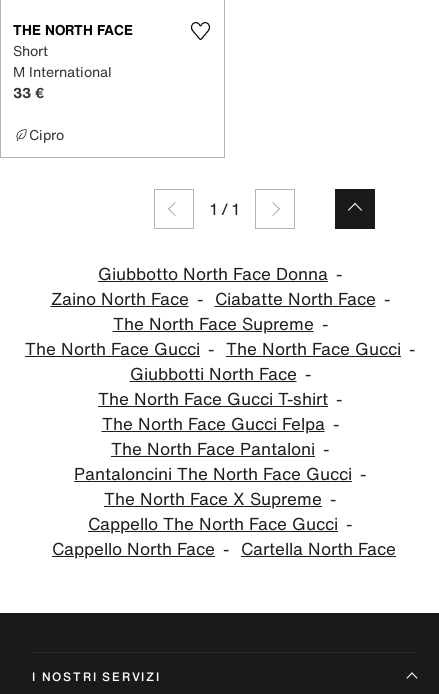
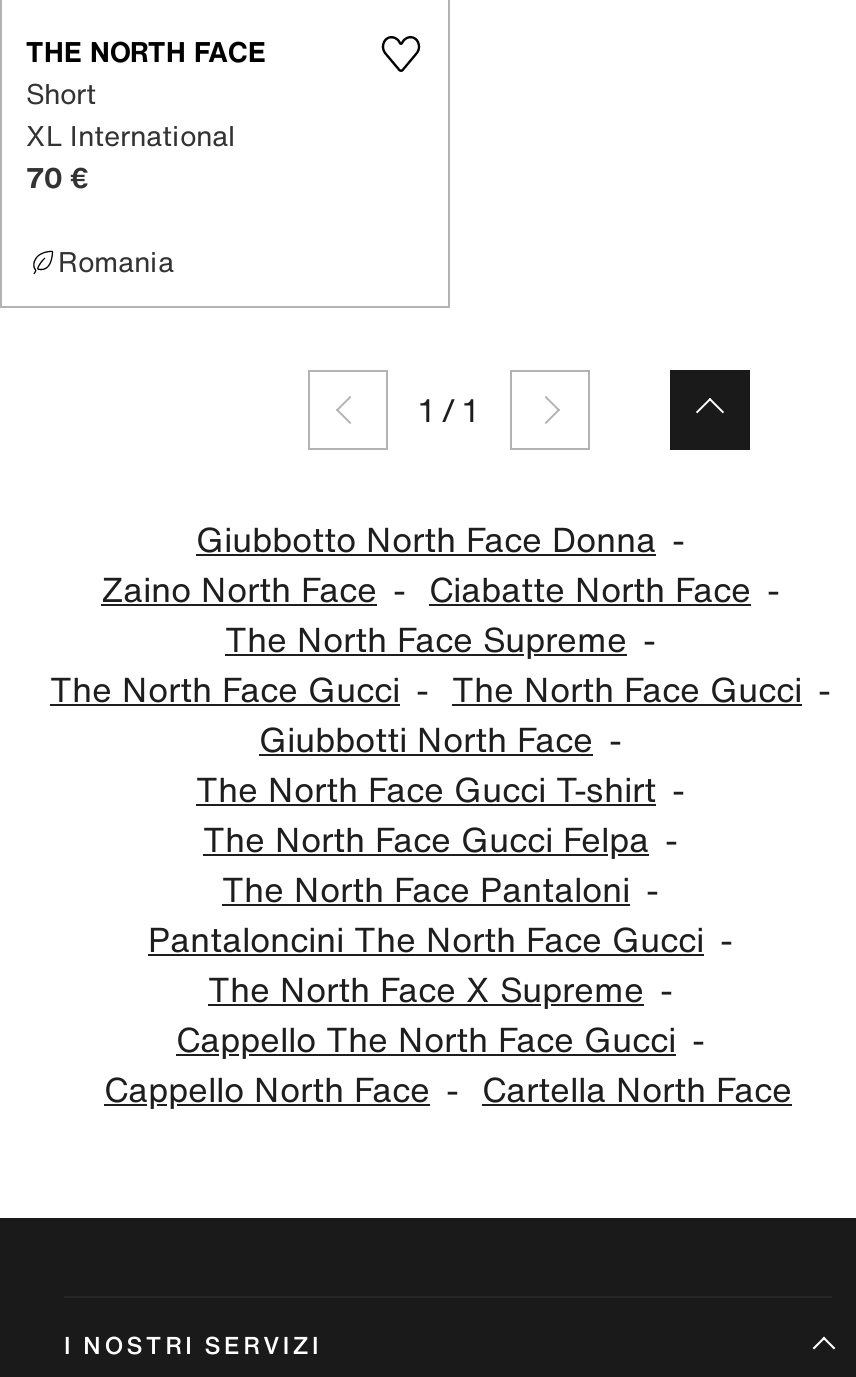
- M International
- 33 €
+ XL International
+ 70 €

- Cipro
+ Romania
